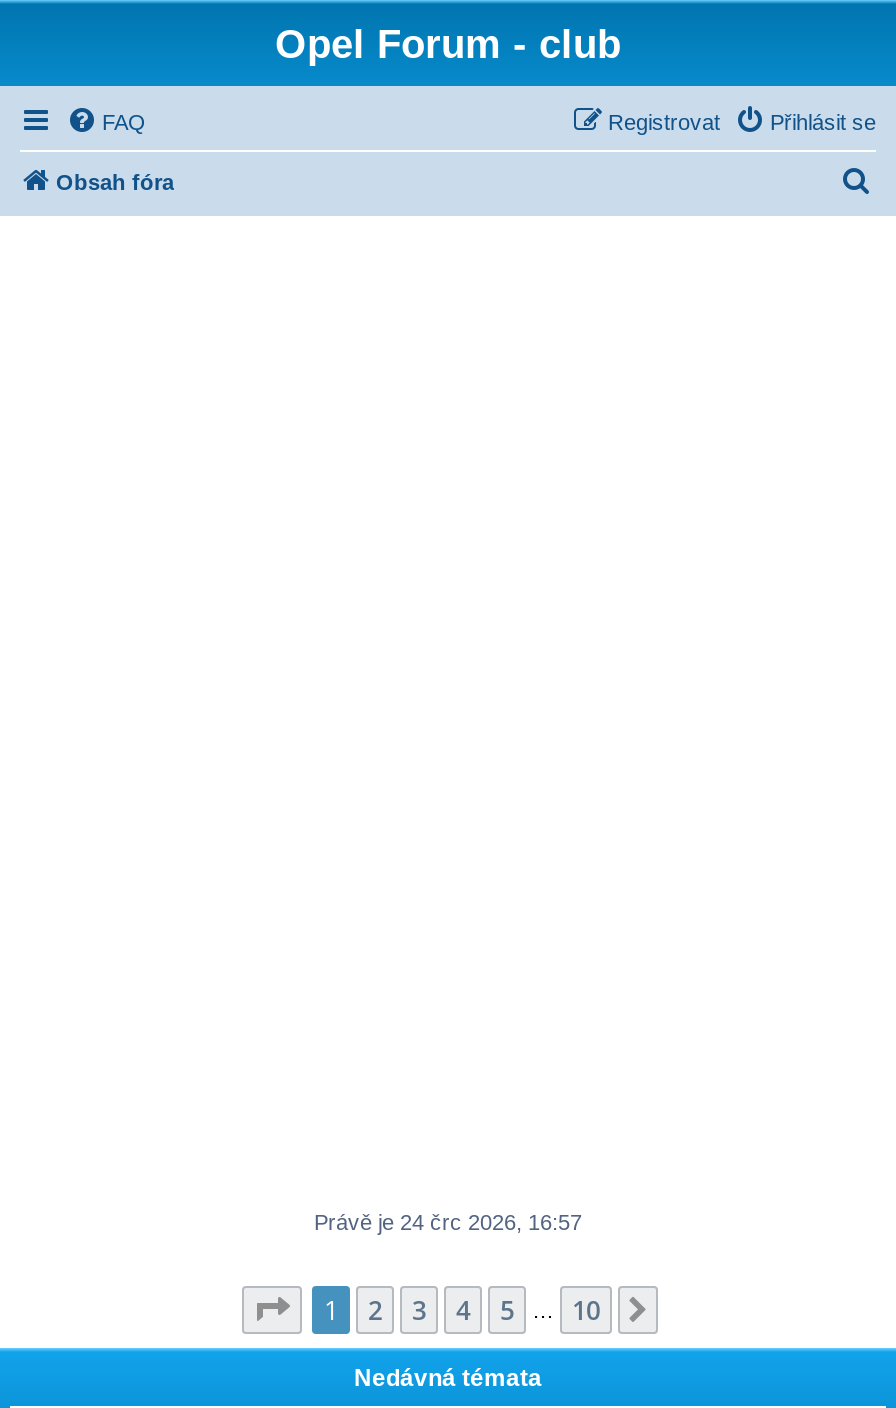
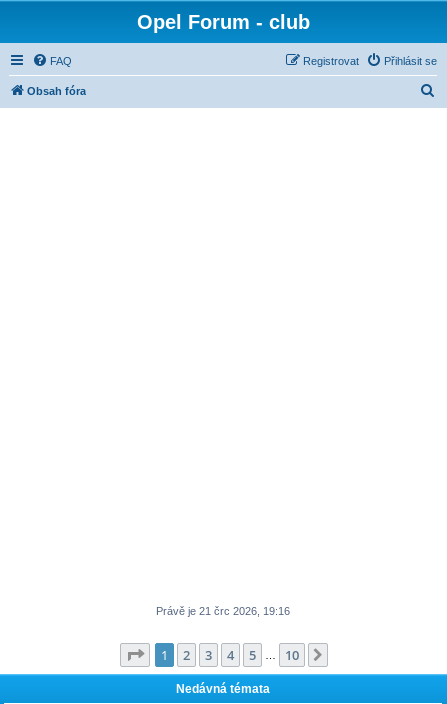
- Právě je 24 črc 2026, 16:57
+ Právě je 21 črc 2026, 19:16
